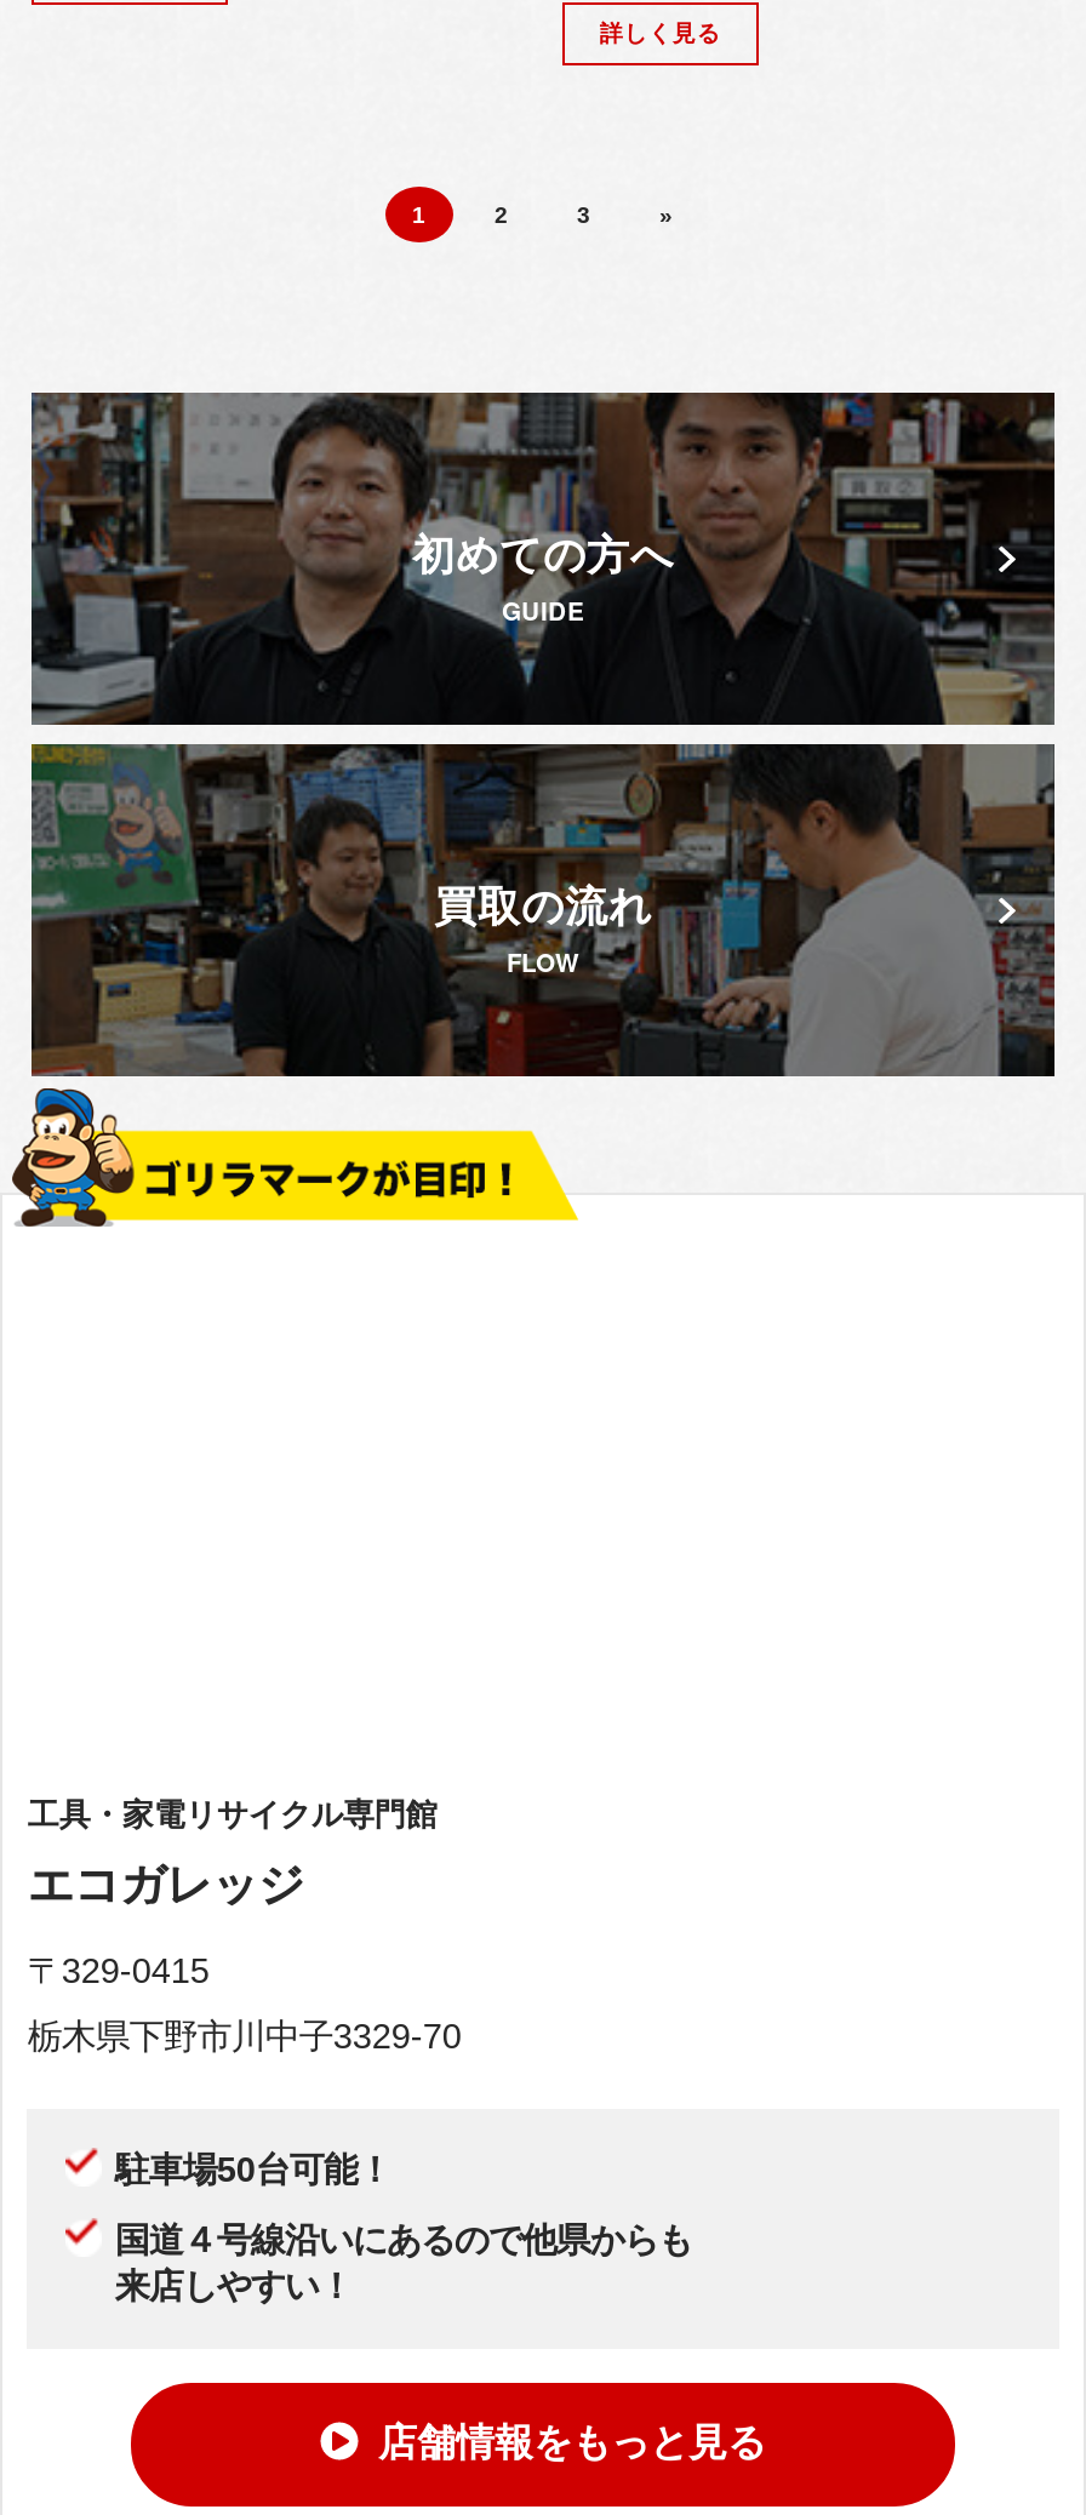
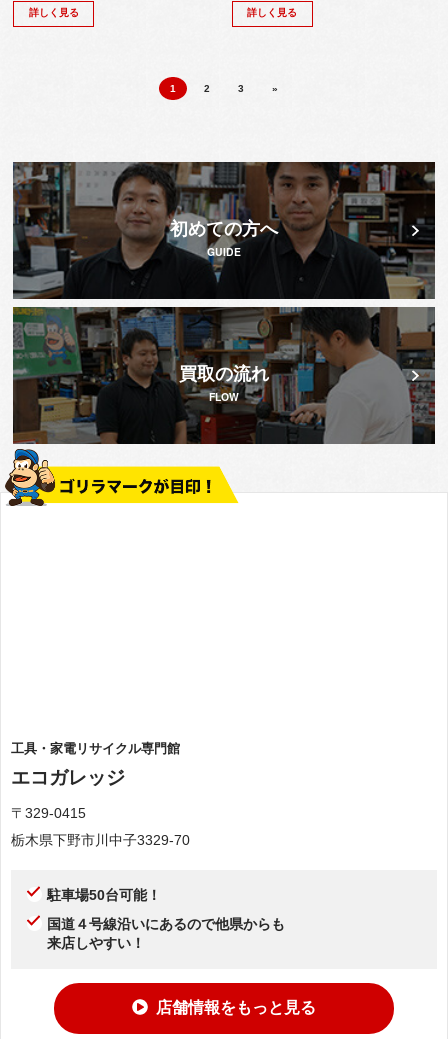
+ 詳しく見る
